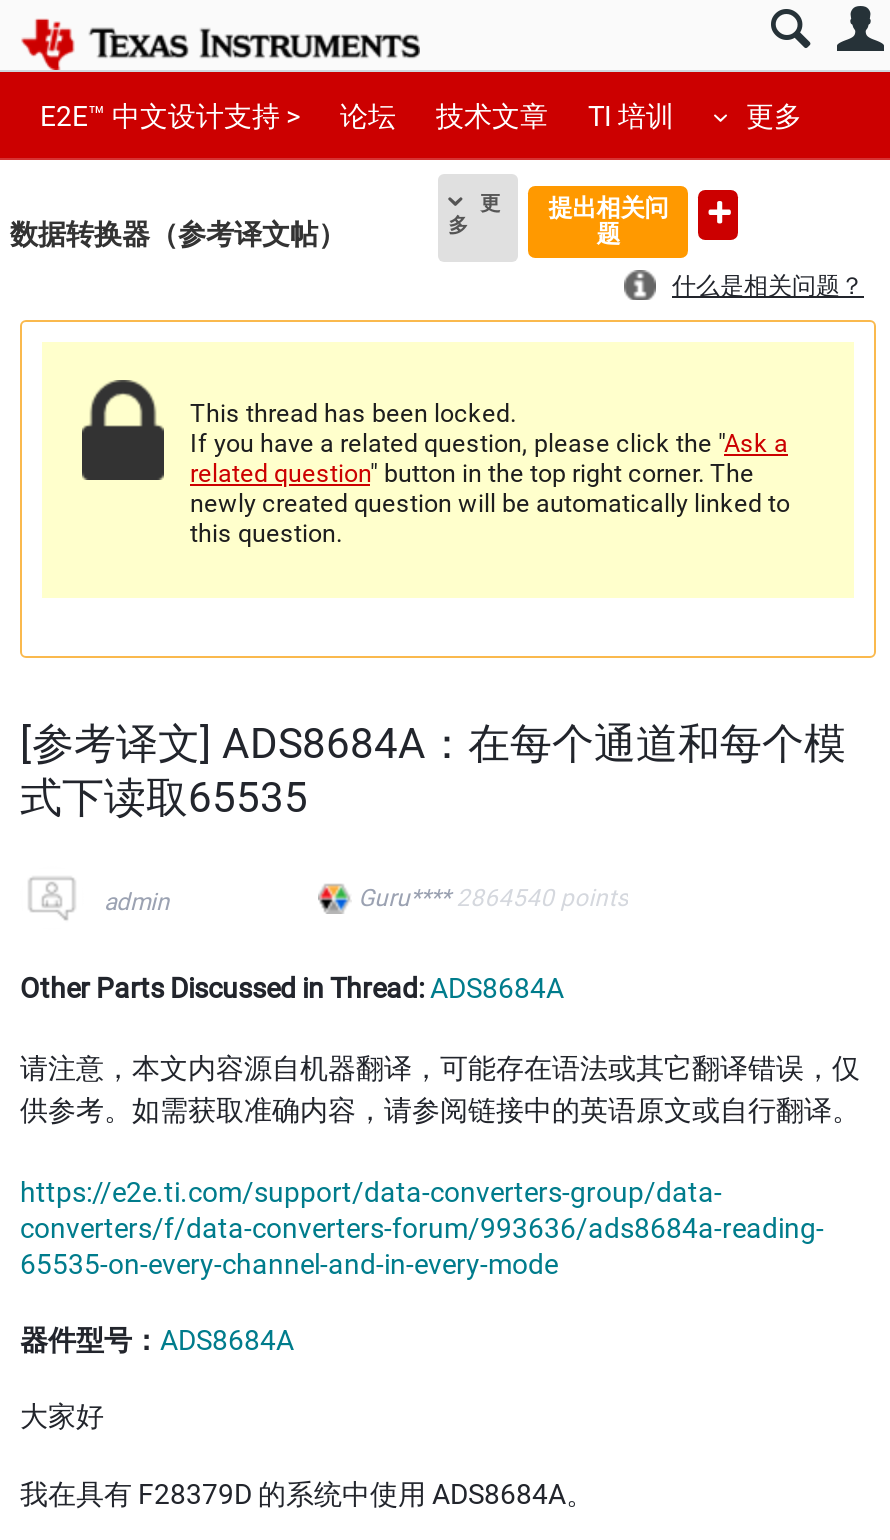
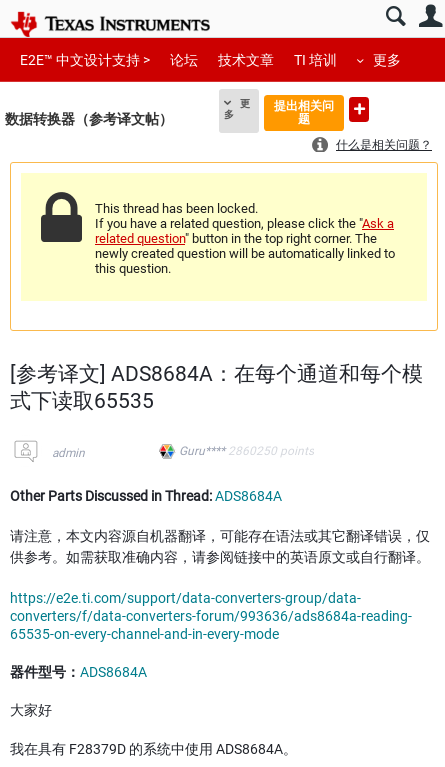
- Guru**** 2864540 points
+ Guru**** 2860250 points
